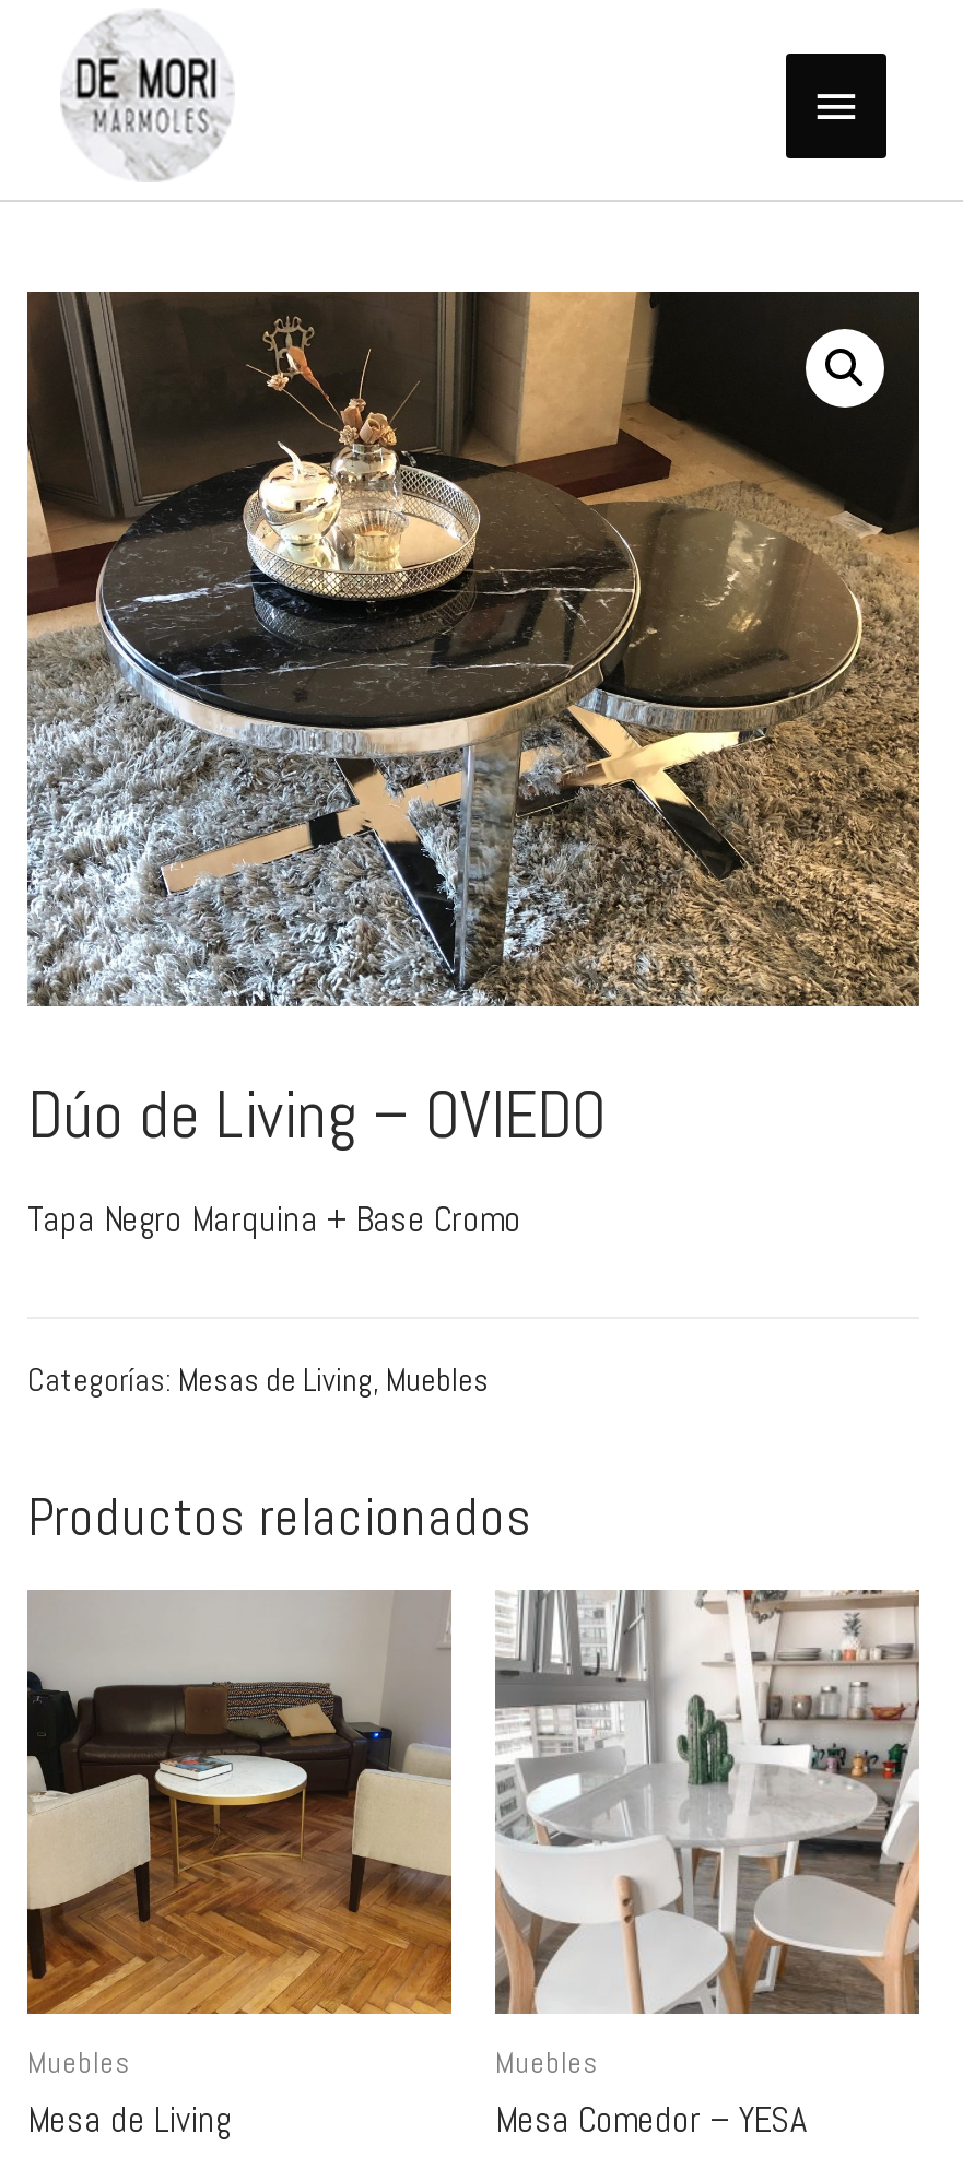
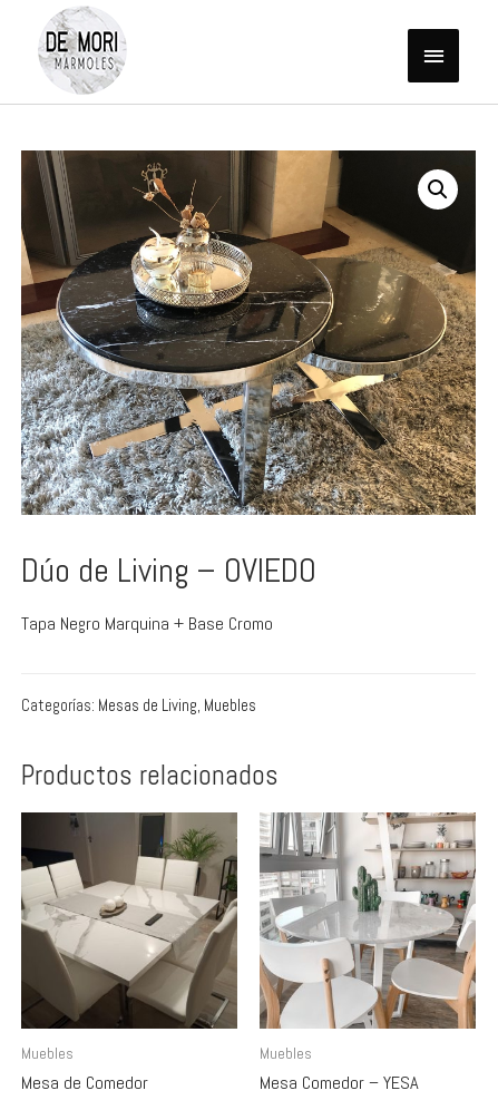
- [image]
- Mesa de Living
+ [image]
+ Mesa de Comedor
